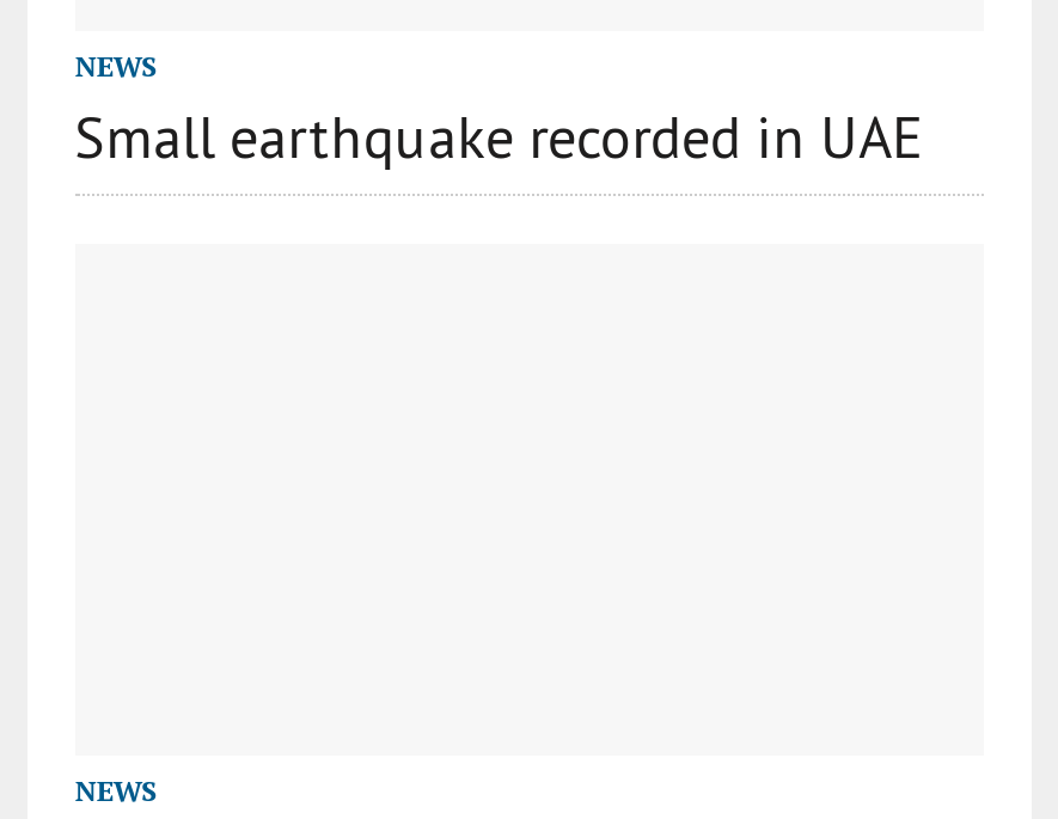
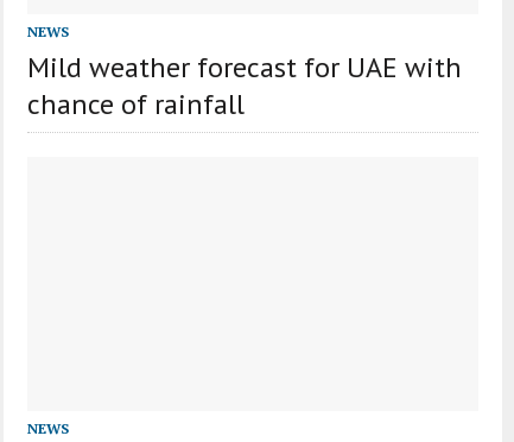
- Small earthquake recorded in UAE
+ Mild weather forecast for UAE with
+ chance of rainfall
